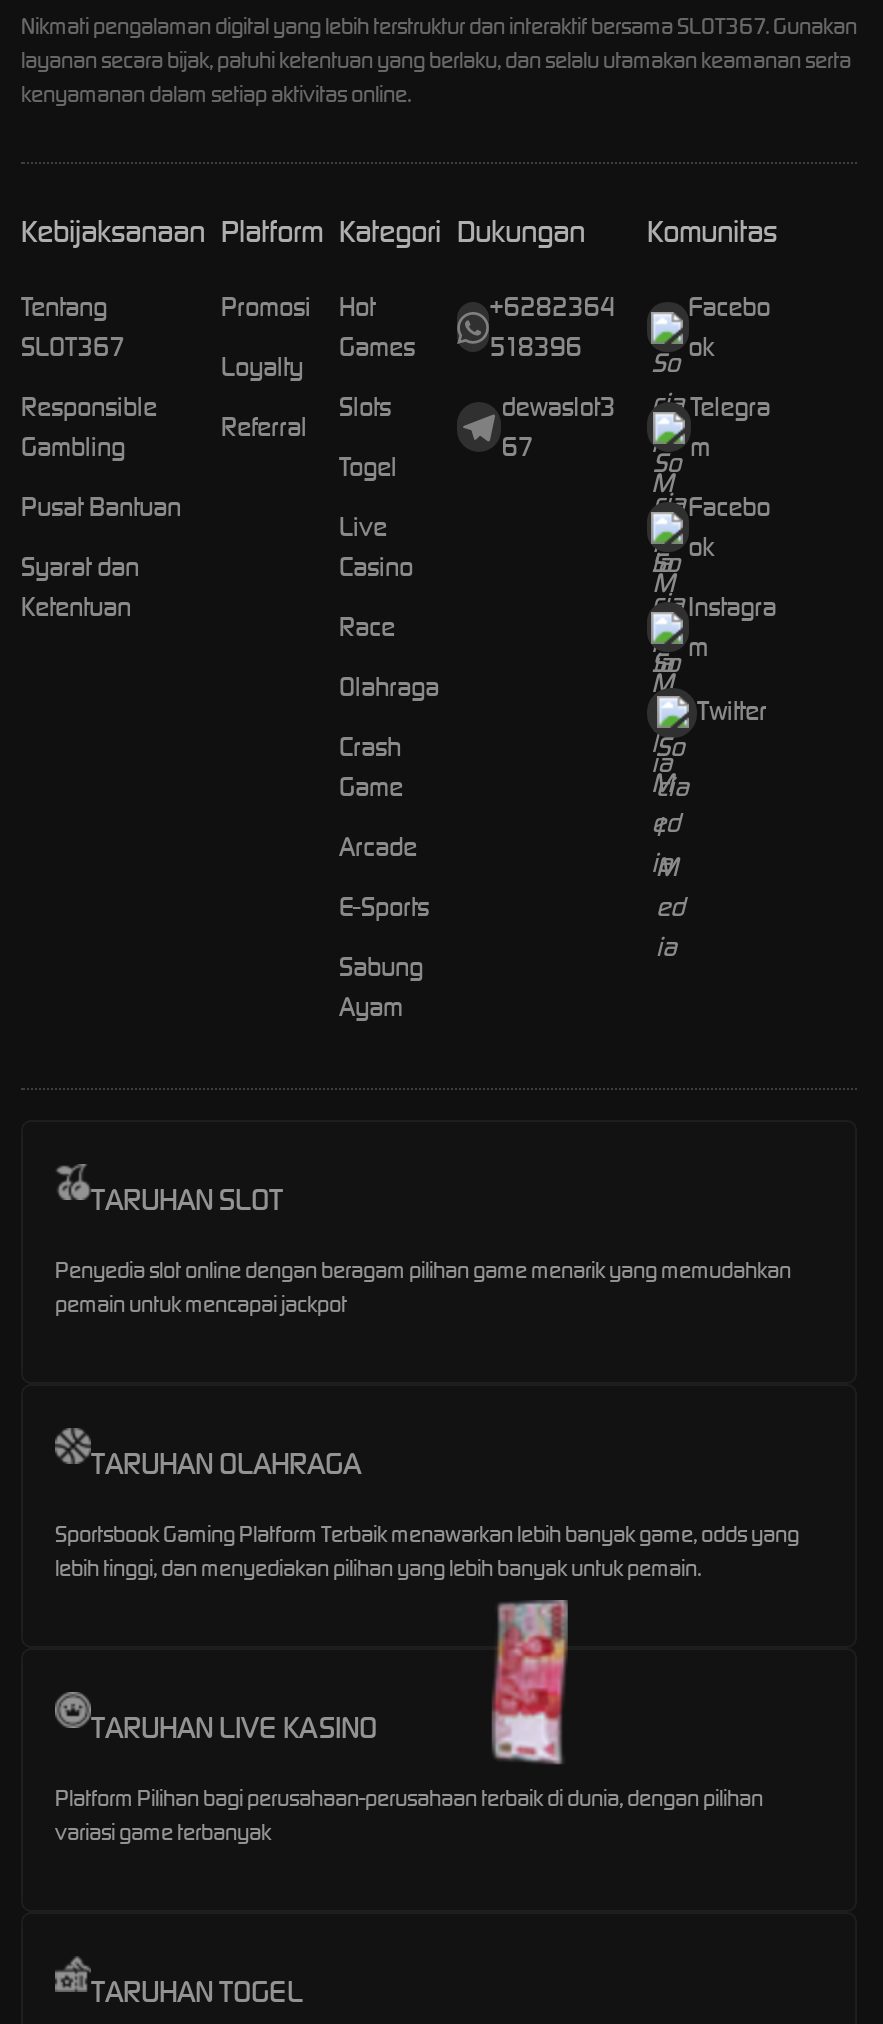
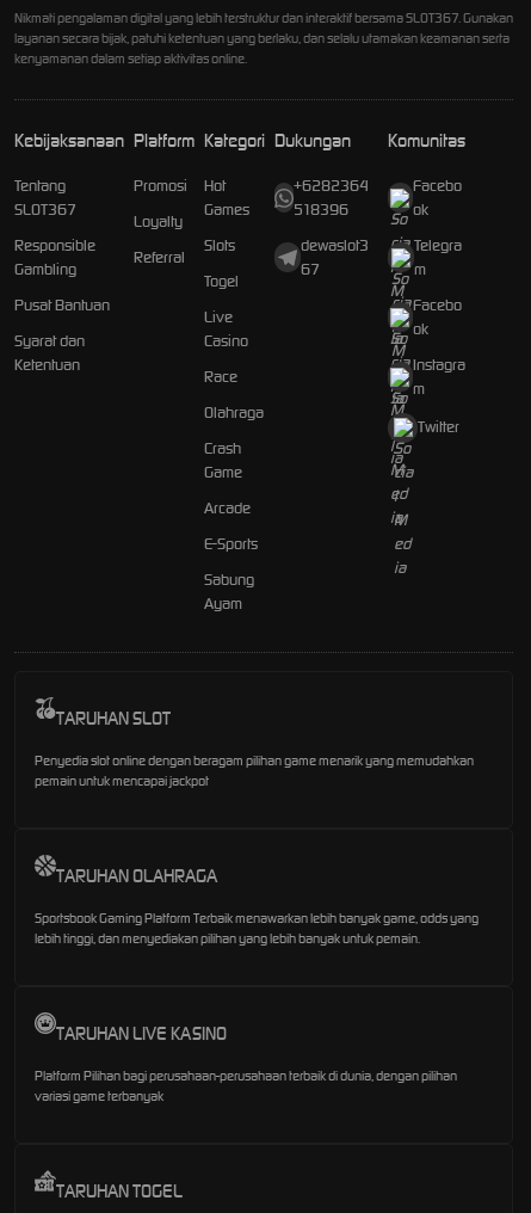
- [image]
